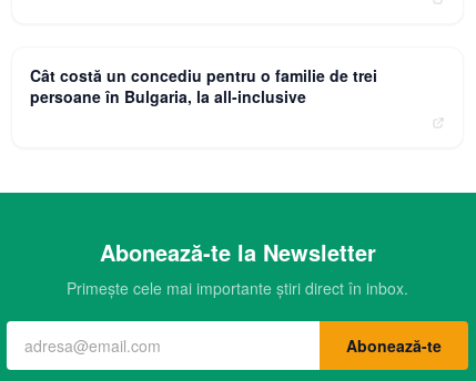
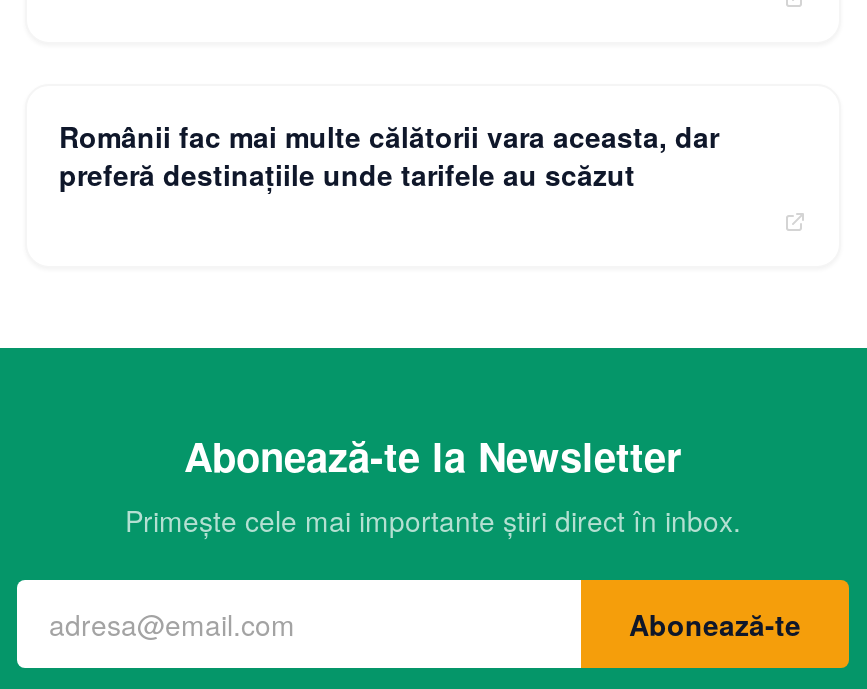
- Cât costă un concediu pentru o familie de trei
- persoane în Bulgaria, la all-inclusive
+ Românii fac mai multe călătorii vara aceasta, dar
+ preferă destinațiile unde tarifele au scăzut
